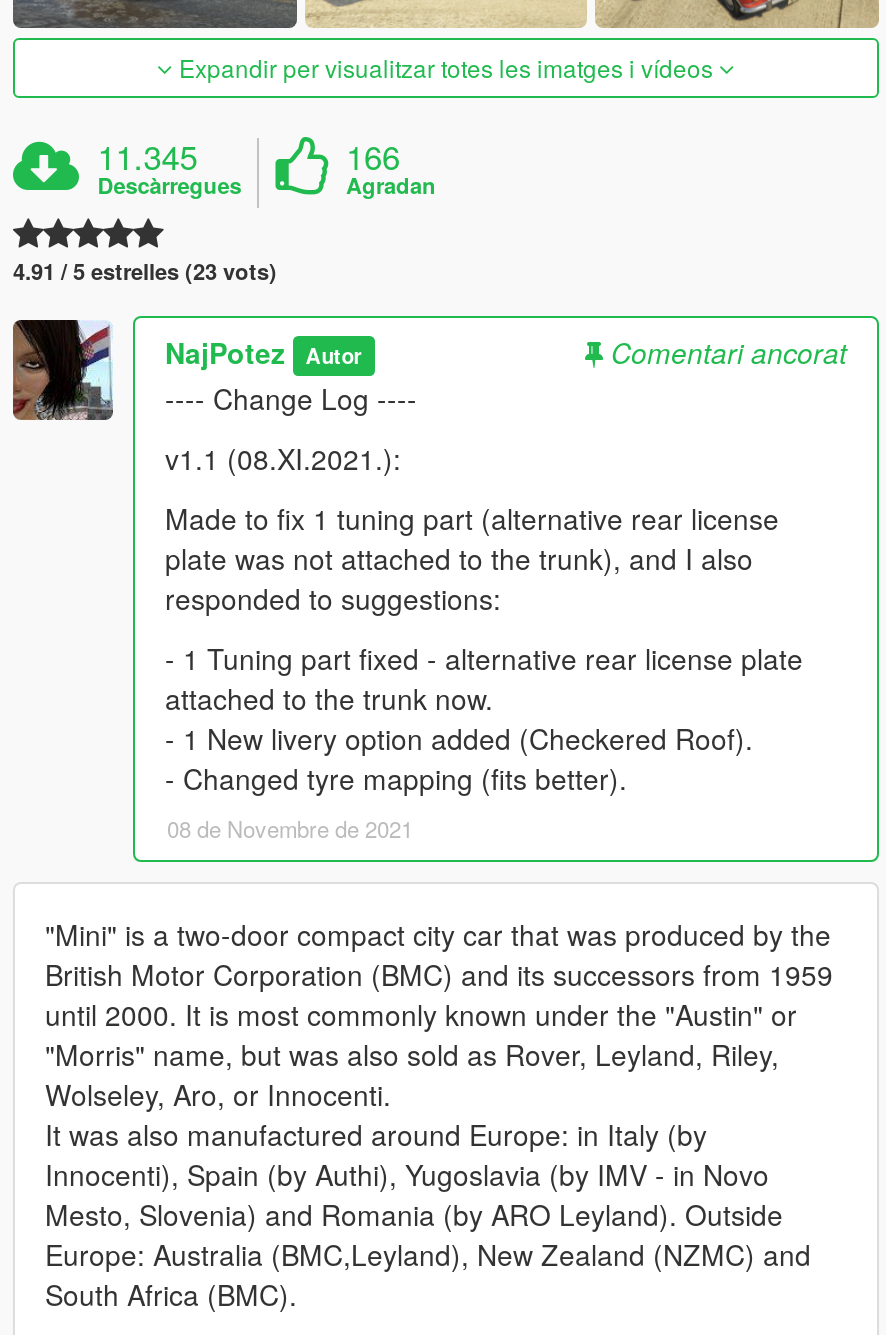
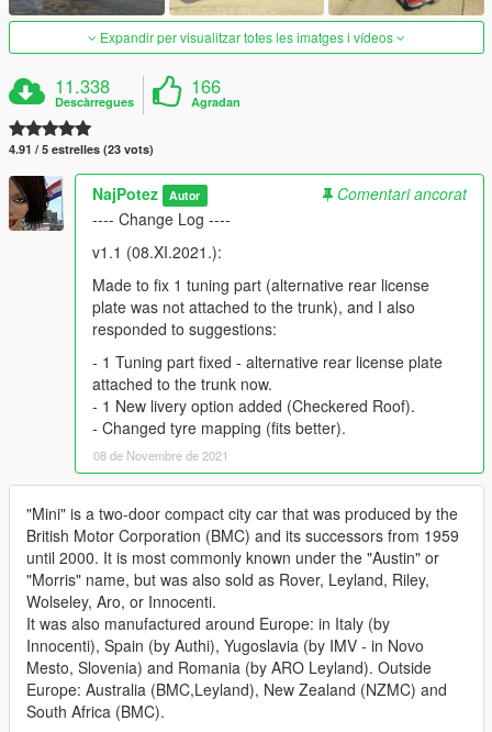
- 11.345
+ 11.338
